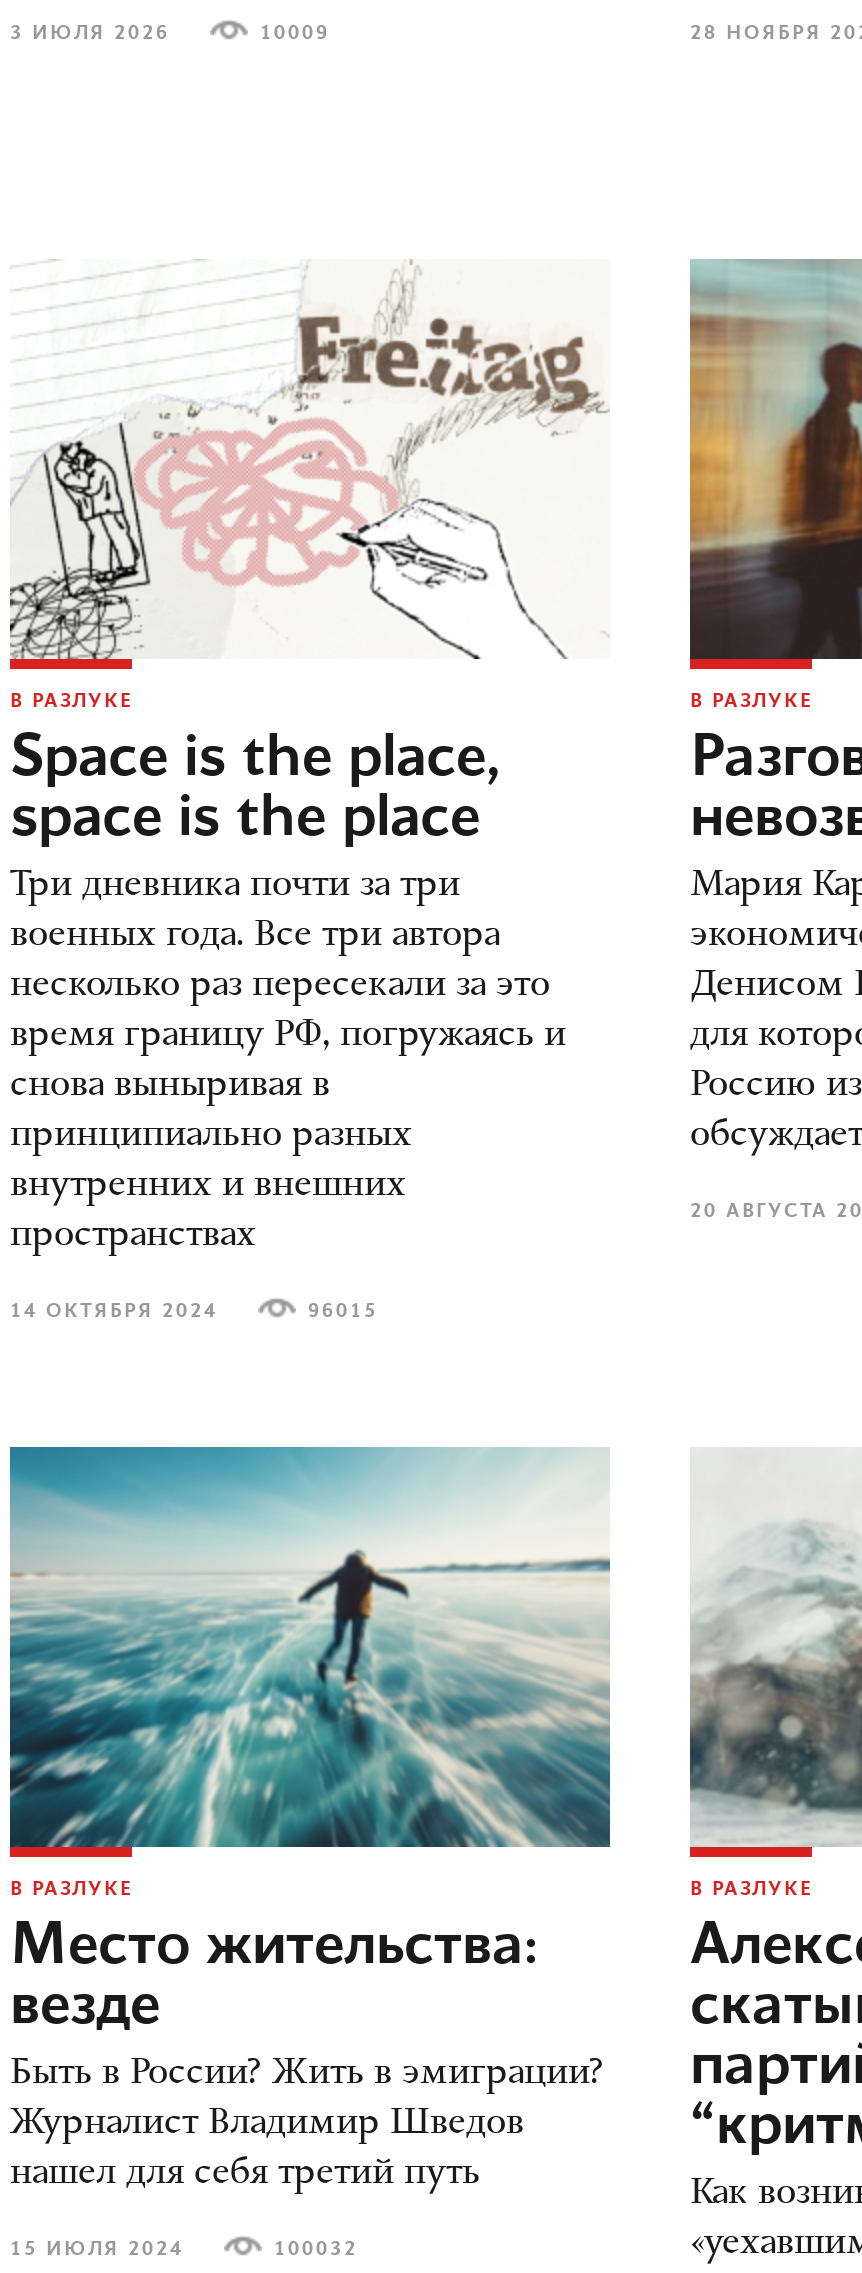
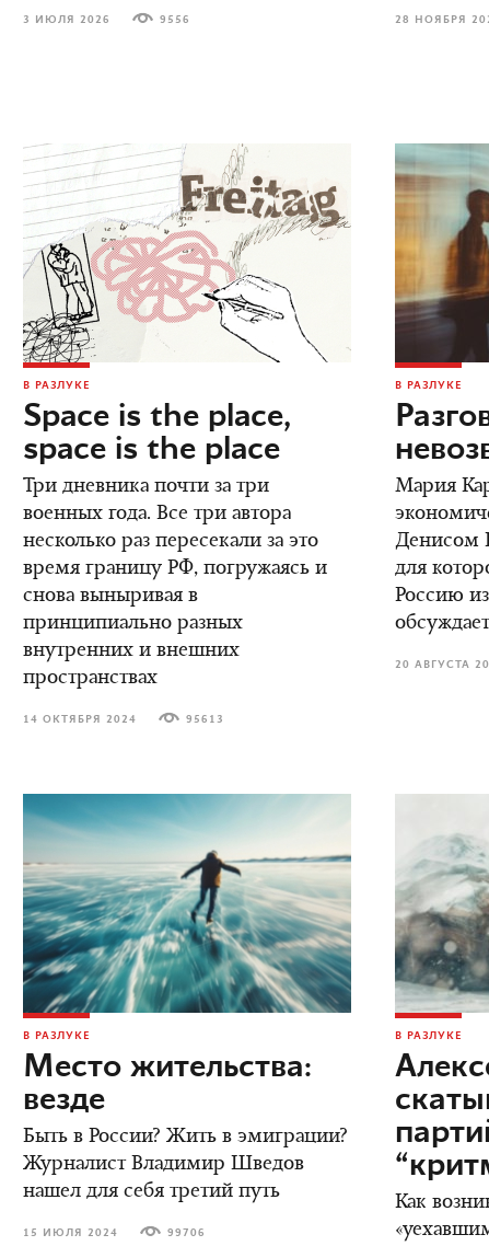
- 10009
+ 9556

- 96015
+ 95613

- 100032
+ 99706
